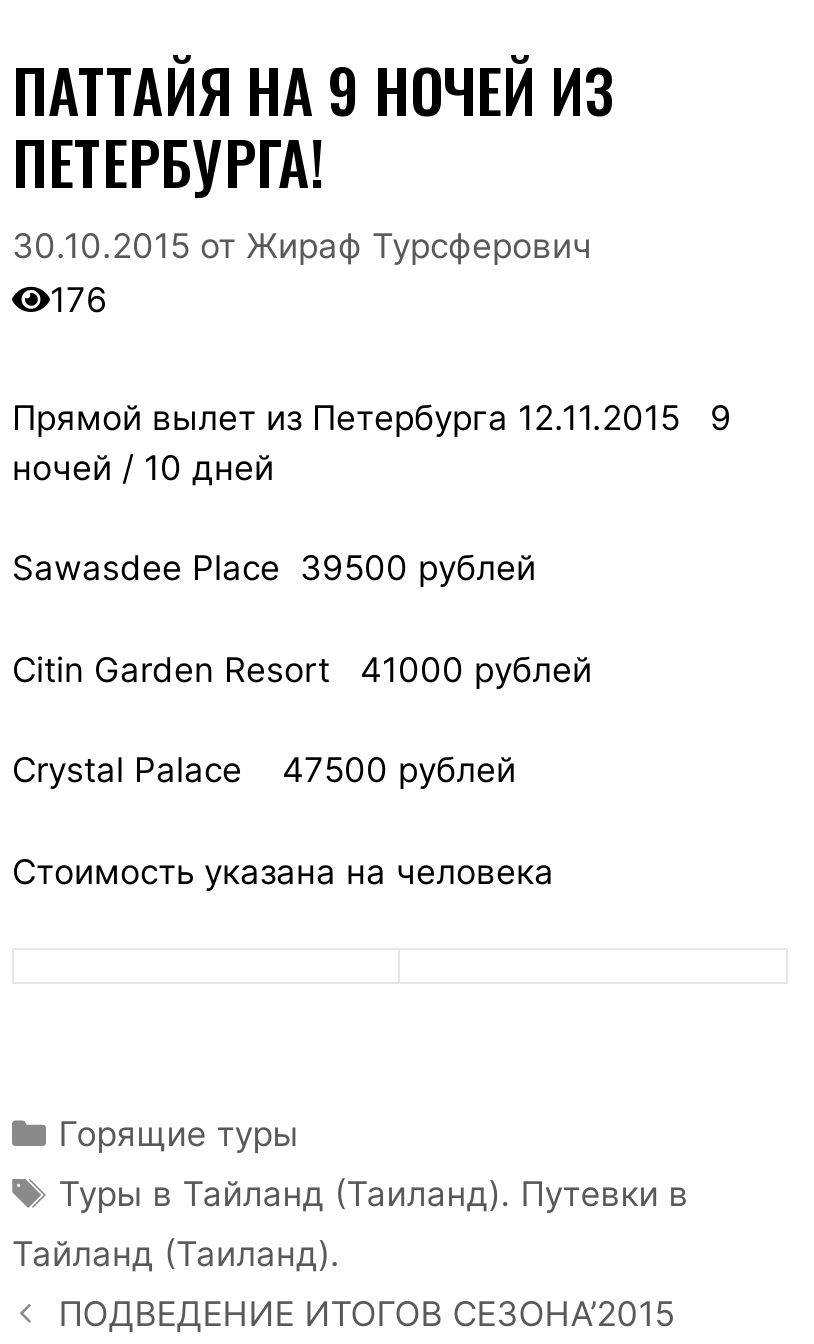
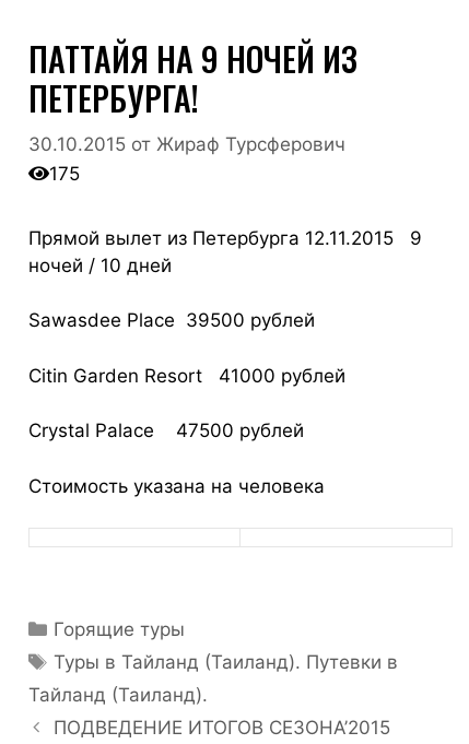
- 176
+ 175
